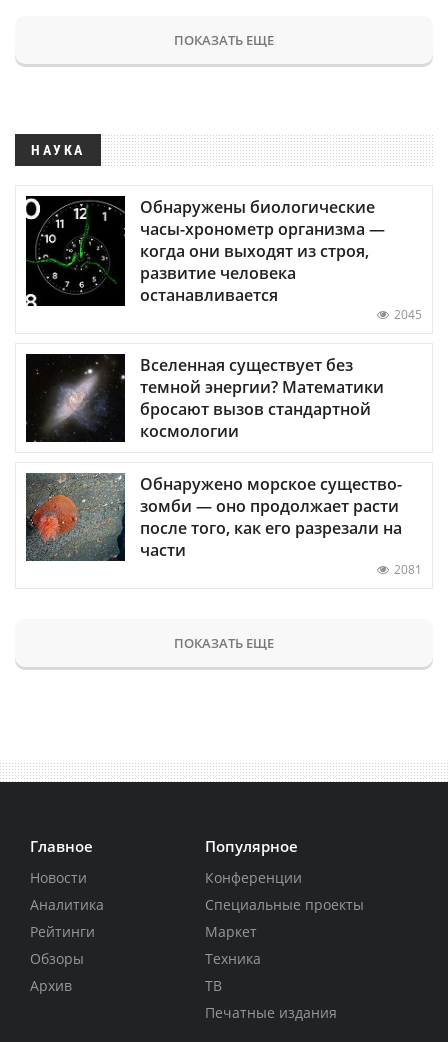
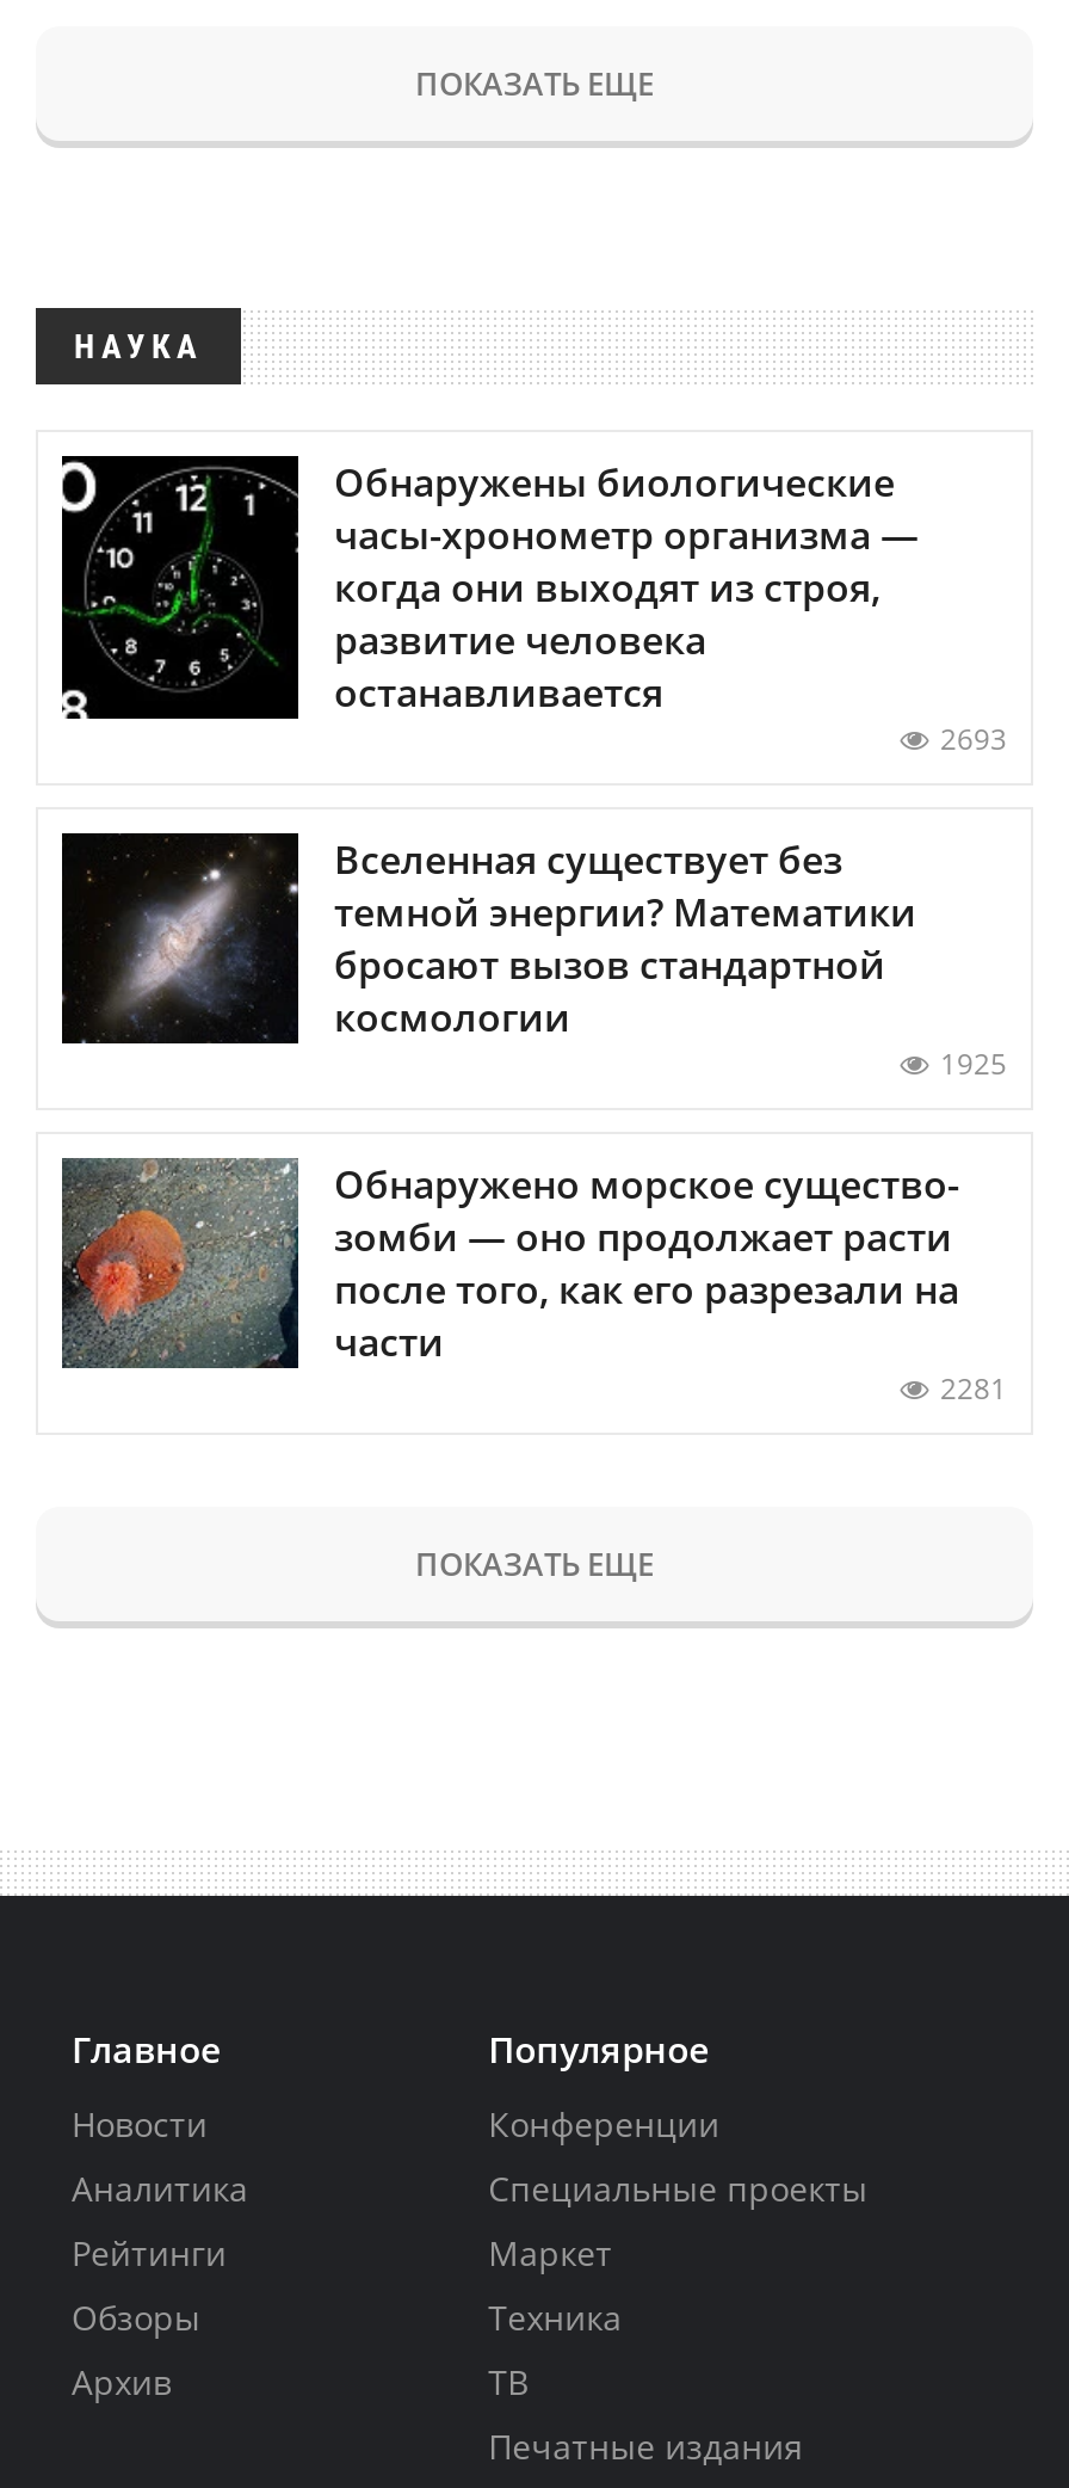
- 2045
+ 2693

+ 1925

- 2081
+ 2281
